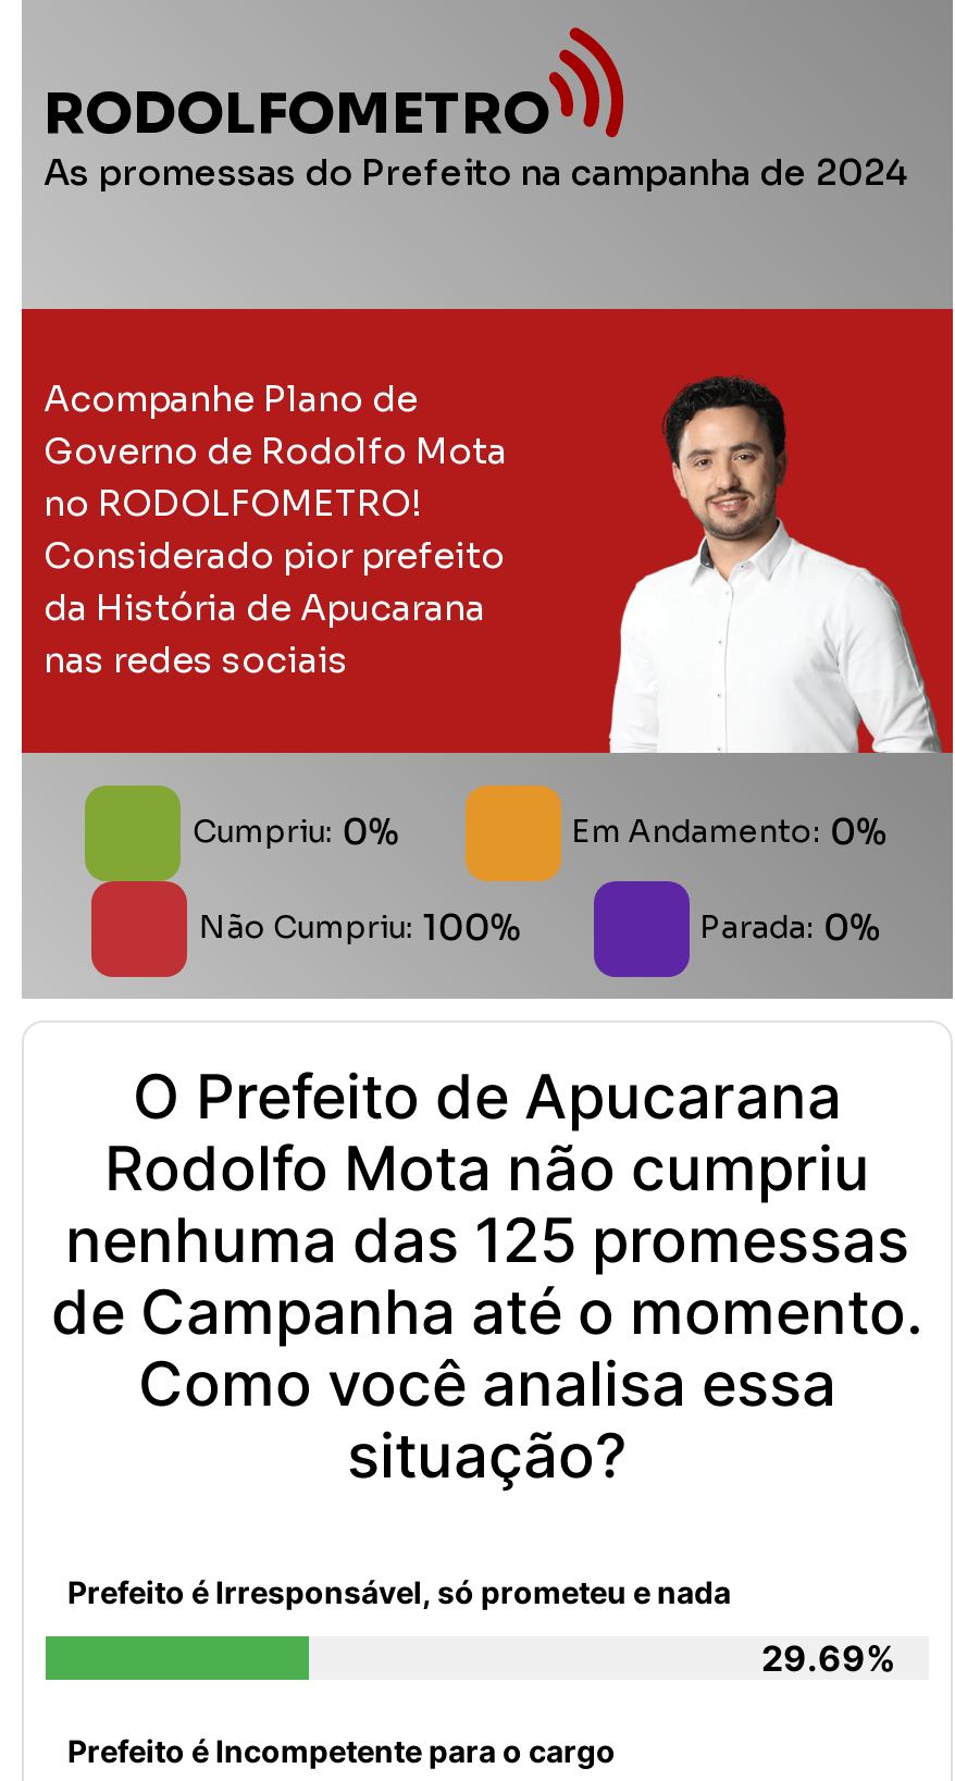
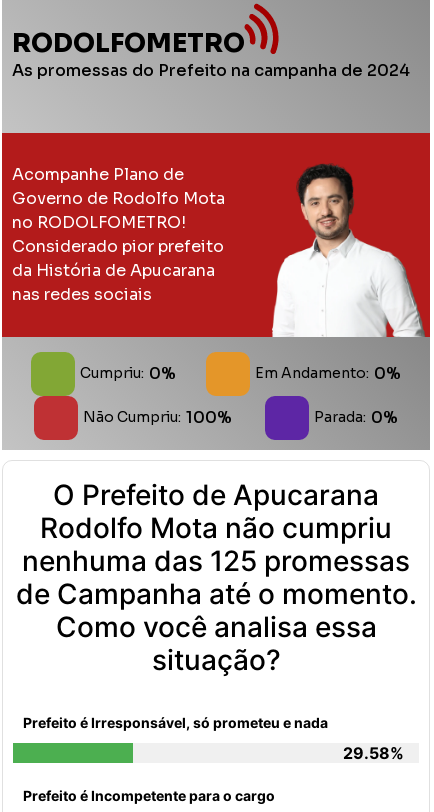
- 29.69%
+ 29.58%
